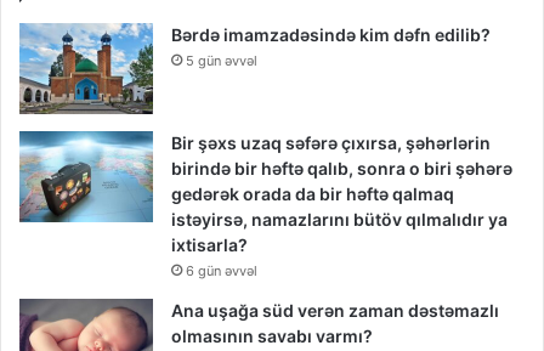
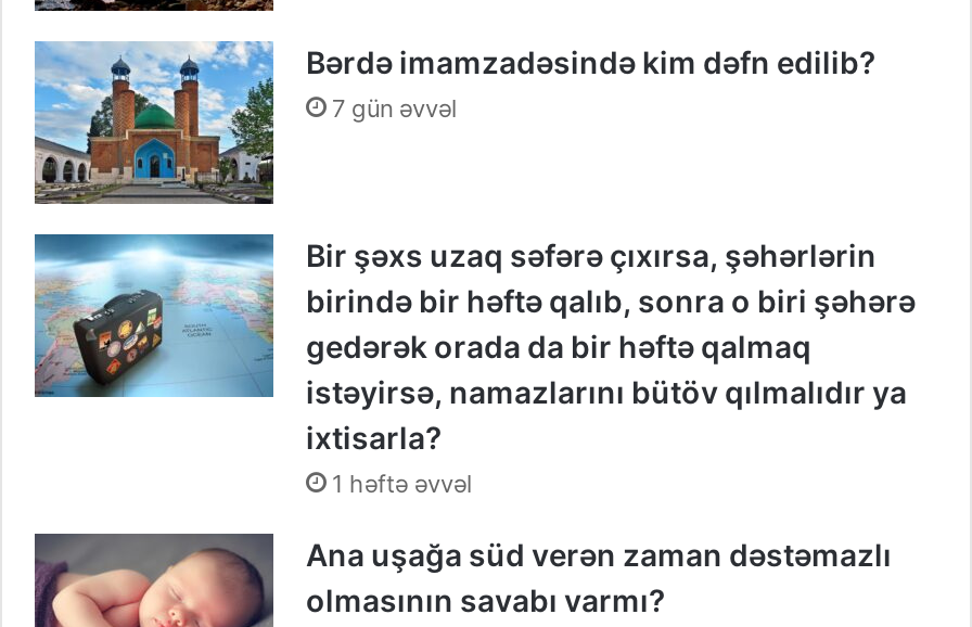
- 5 gün əvvəl
+ 7 gün əvvəl

- 6 gün əvvəl
+ 1 həftə əvvəl
